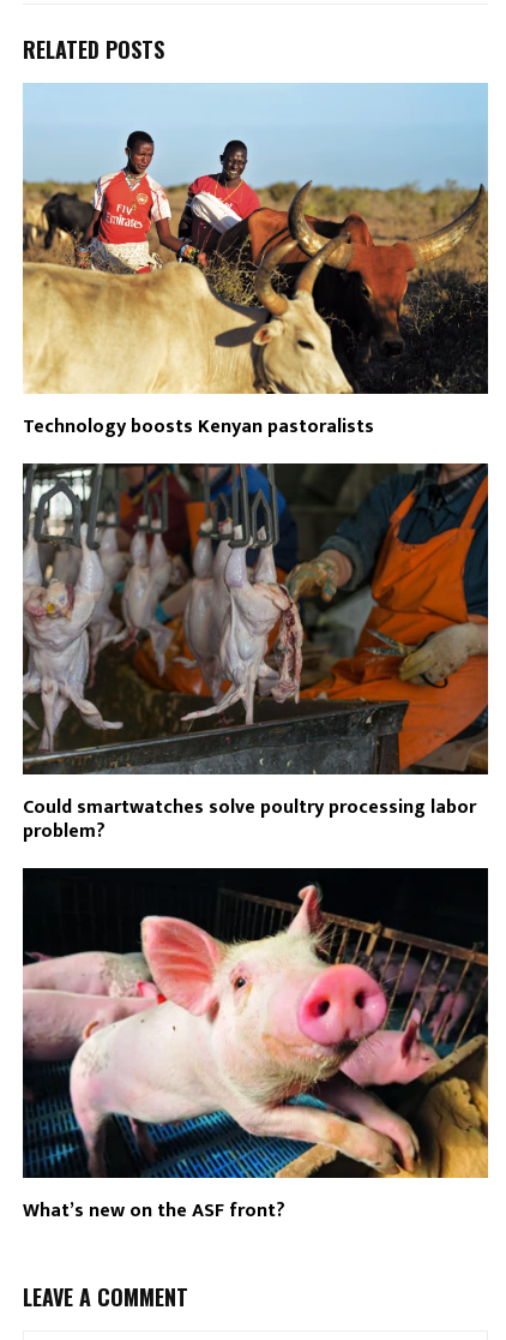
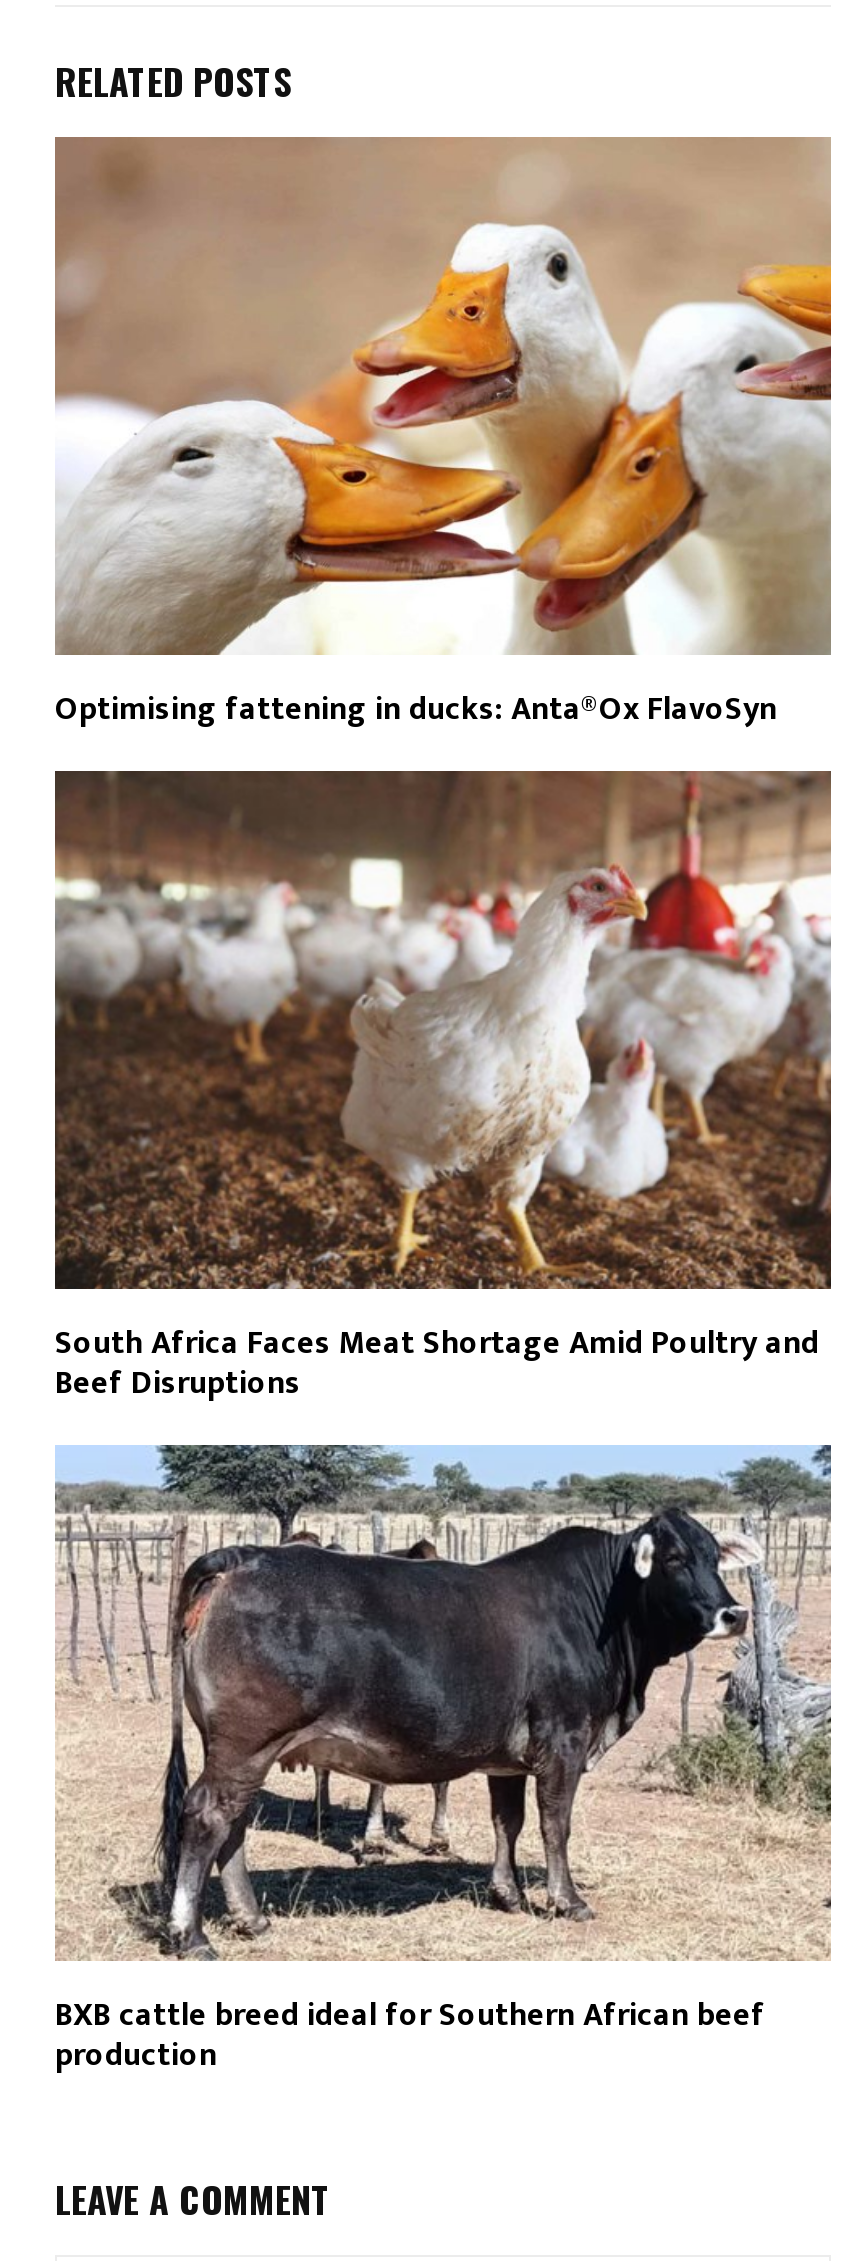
- [image]
- Technology boosts Kenyan pastoralists
+ [image]
+ Optimising fattening in ducks: Anta®Ox FlavoSyn

- [image]
- Could smartwatches solve poultry processing labor
- problem?
+ [image]
+ South Africa Faces Meat Shortage Amid Poultry and
+ Beef Disruptions

- [image]
- What’s new on the ASF front?
+ [image]
+ BXB cattle breed ideal for Southern African beef
+ production
